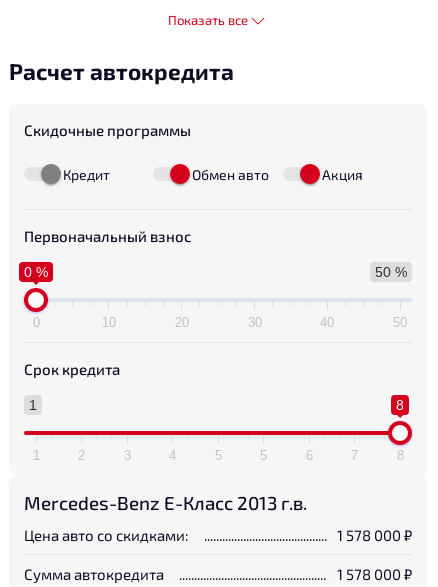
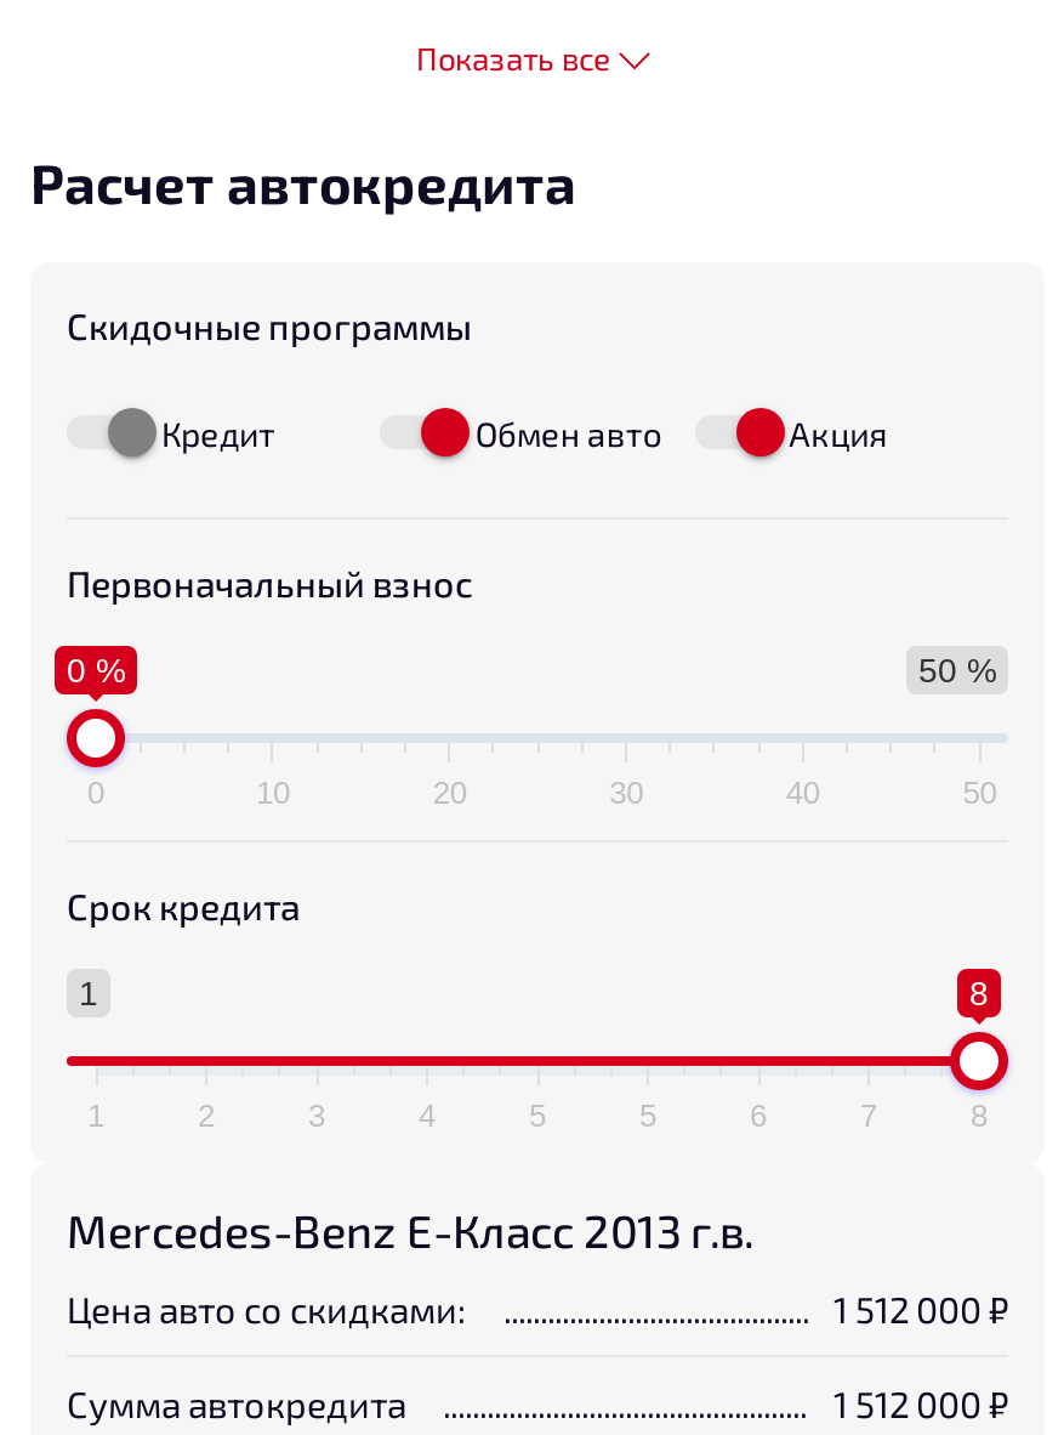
- 1 578 000 ₽
+ 1 512 000 ₽

- 1 578 000 ₽
+ 1 512 000 ₽
